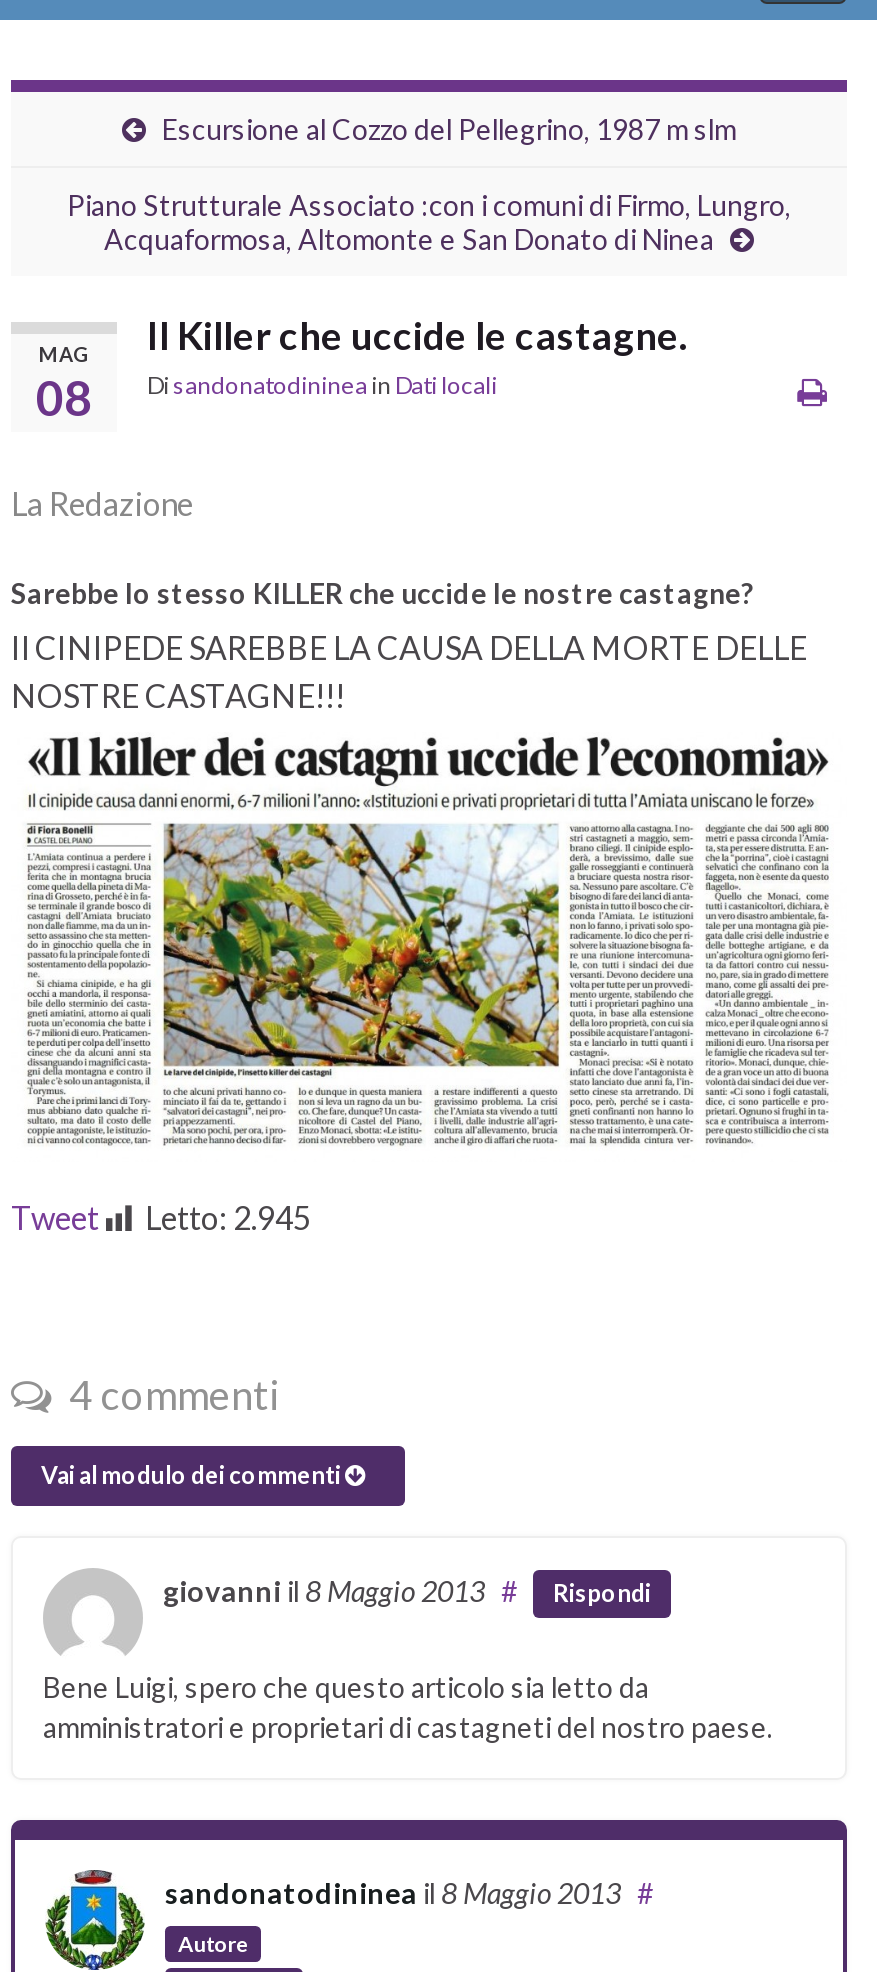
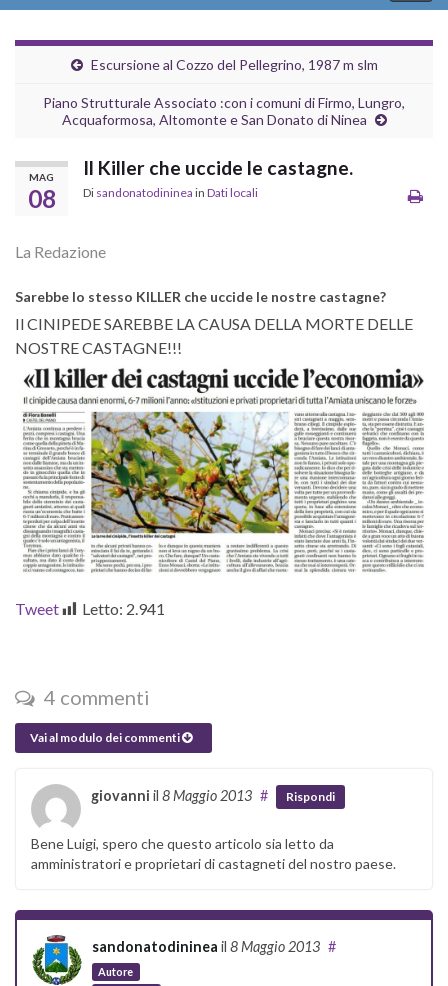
- Tweet Letto: 2.945
+ Tweet Letto: 2.941
